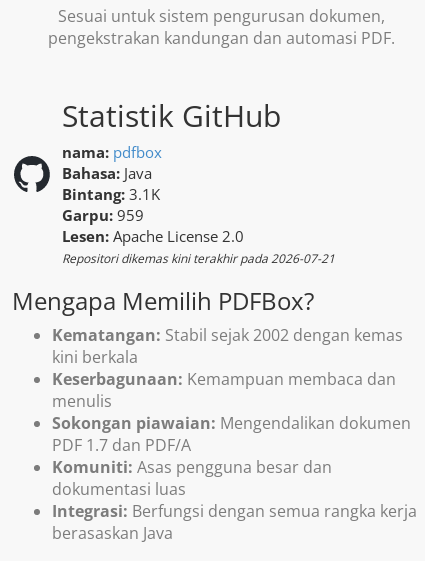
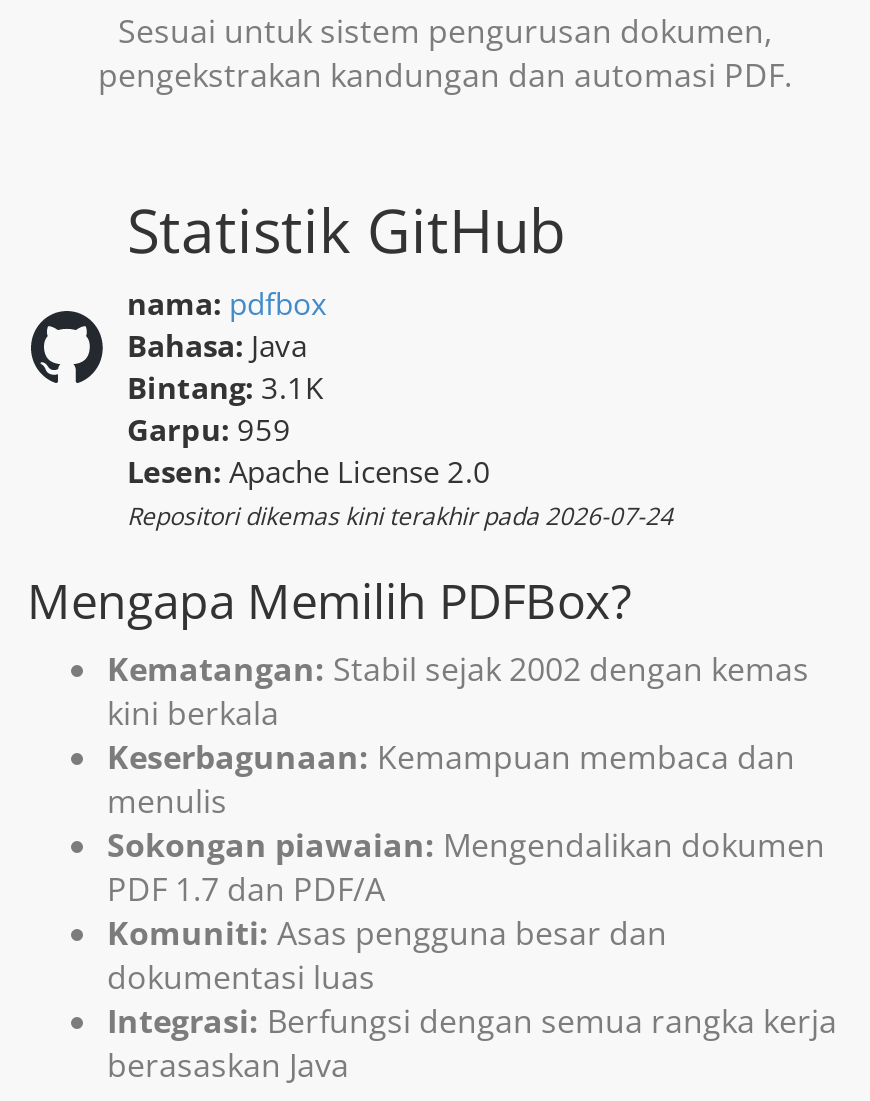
- Repositori dikemas kini terakhir pada 2026-07-21
+ Repositori dikemas kini terakhir pada 2026-07-24
